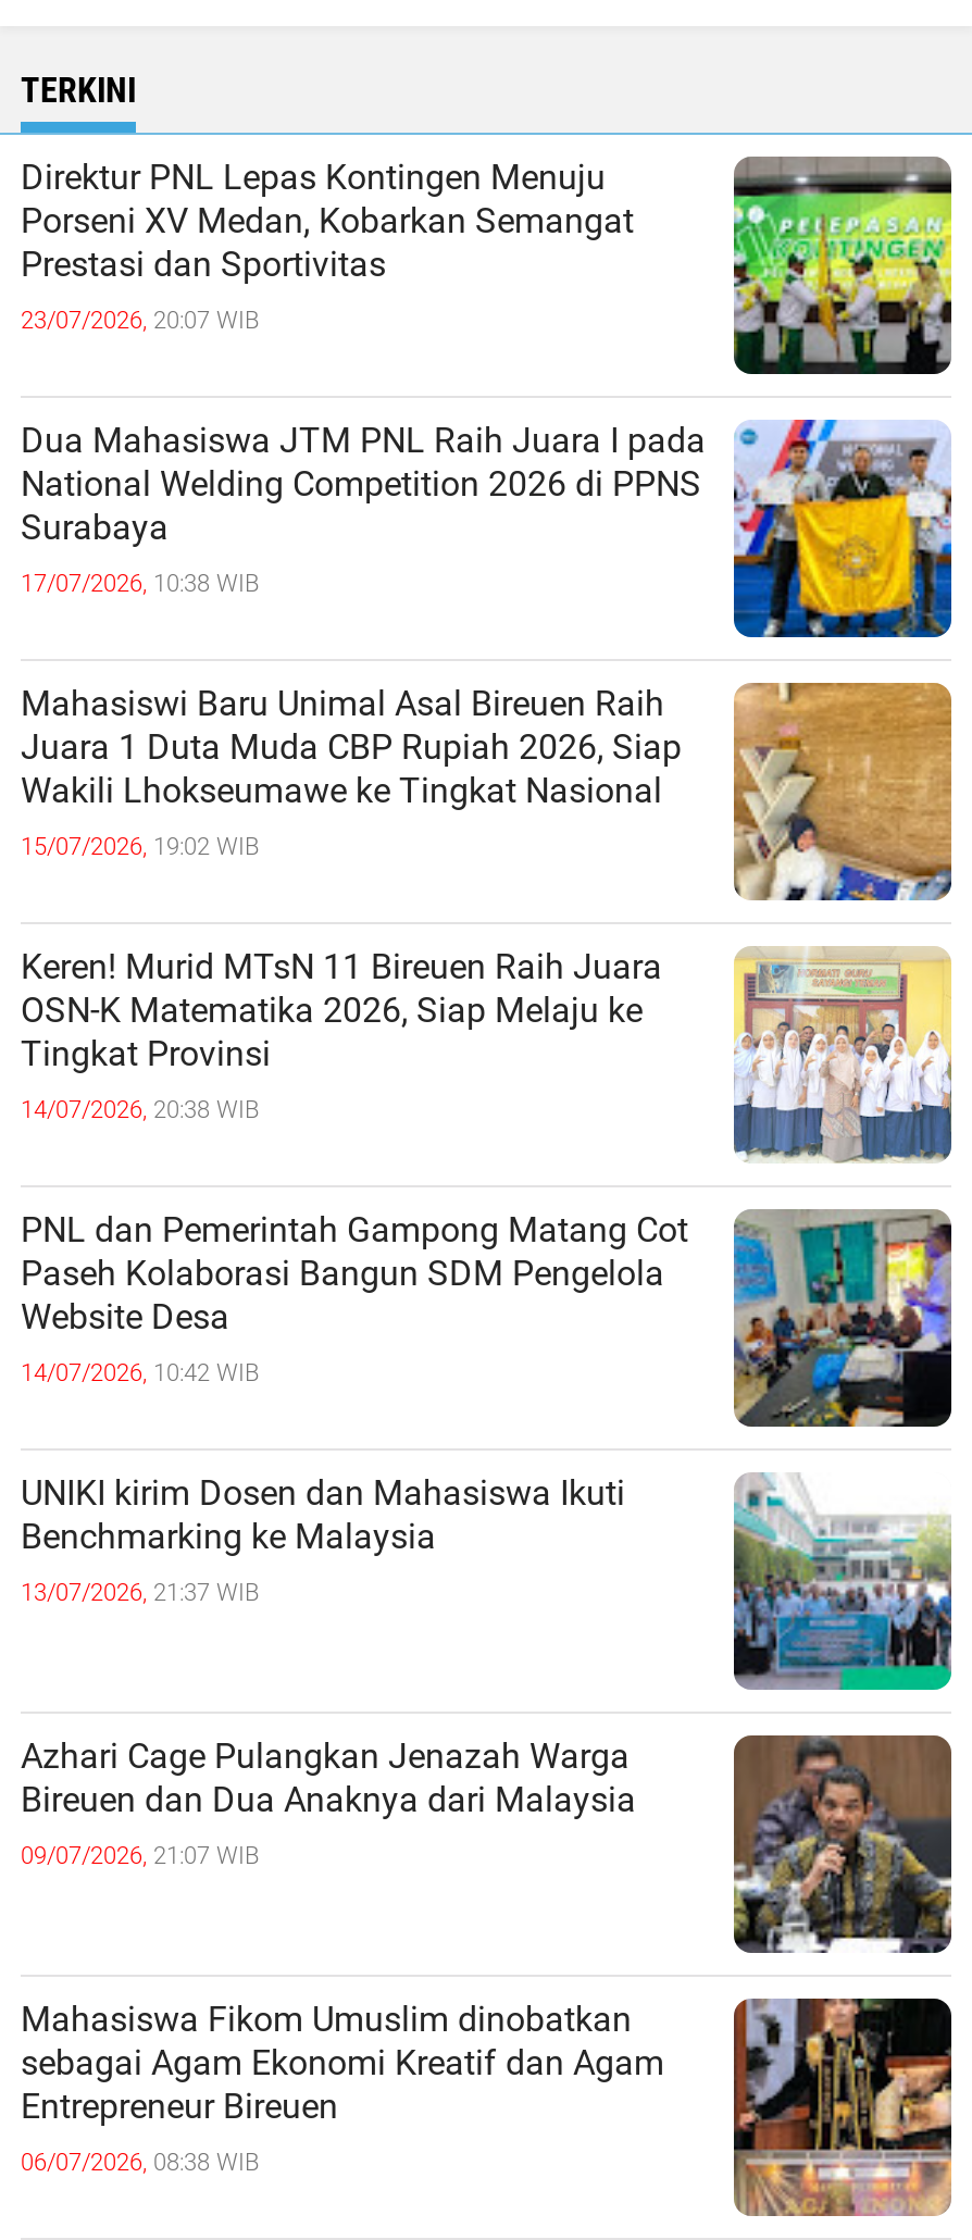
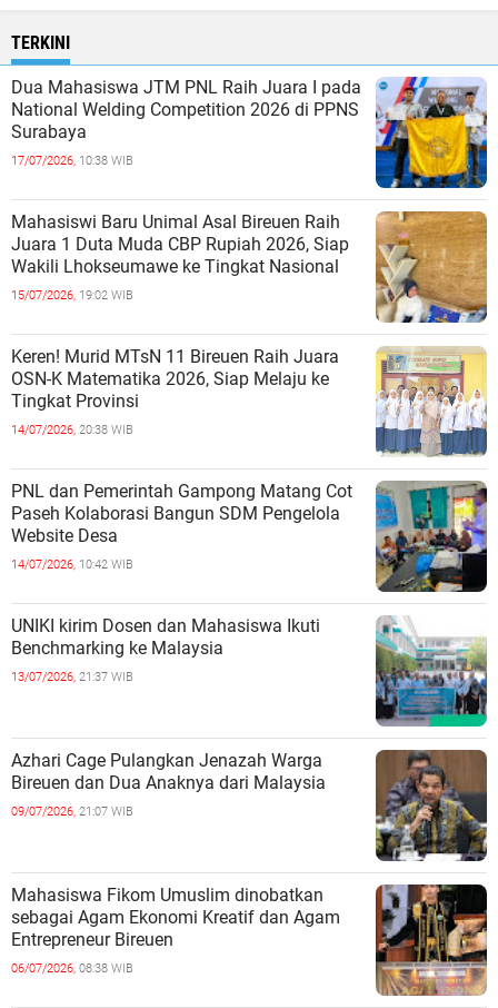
- Direktur PNL Lepas Kontingen Menuju
- Porseni XV Medan, Kobarkan Semangat
- Prestasi dan Sportivitas
- 23/07/2026, 20:07 WIB

- [image]
